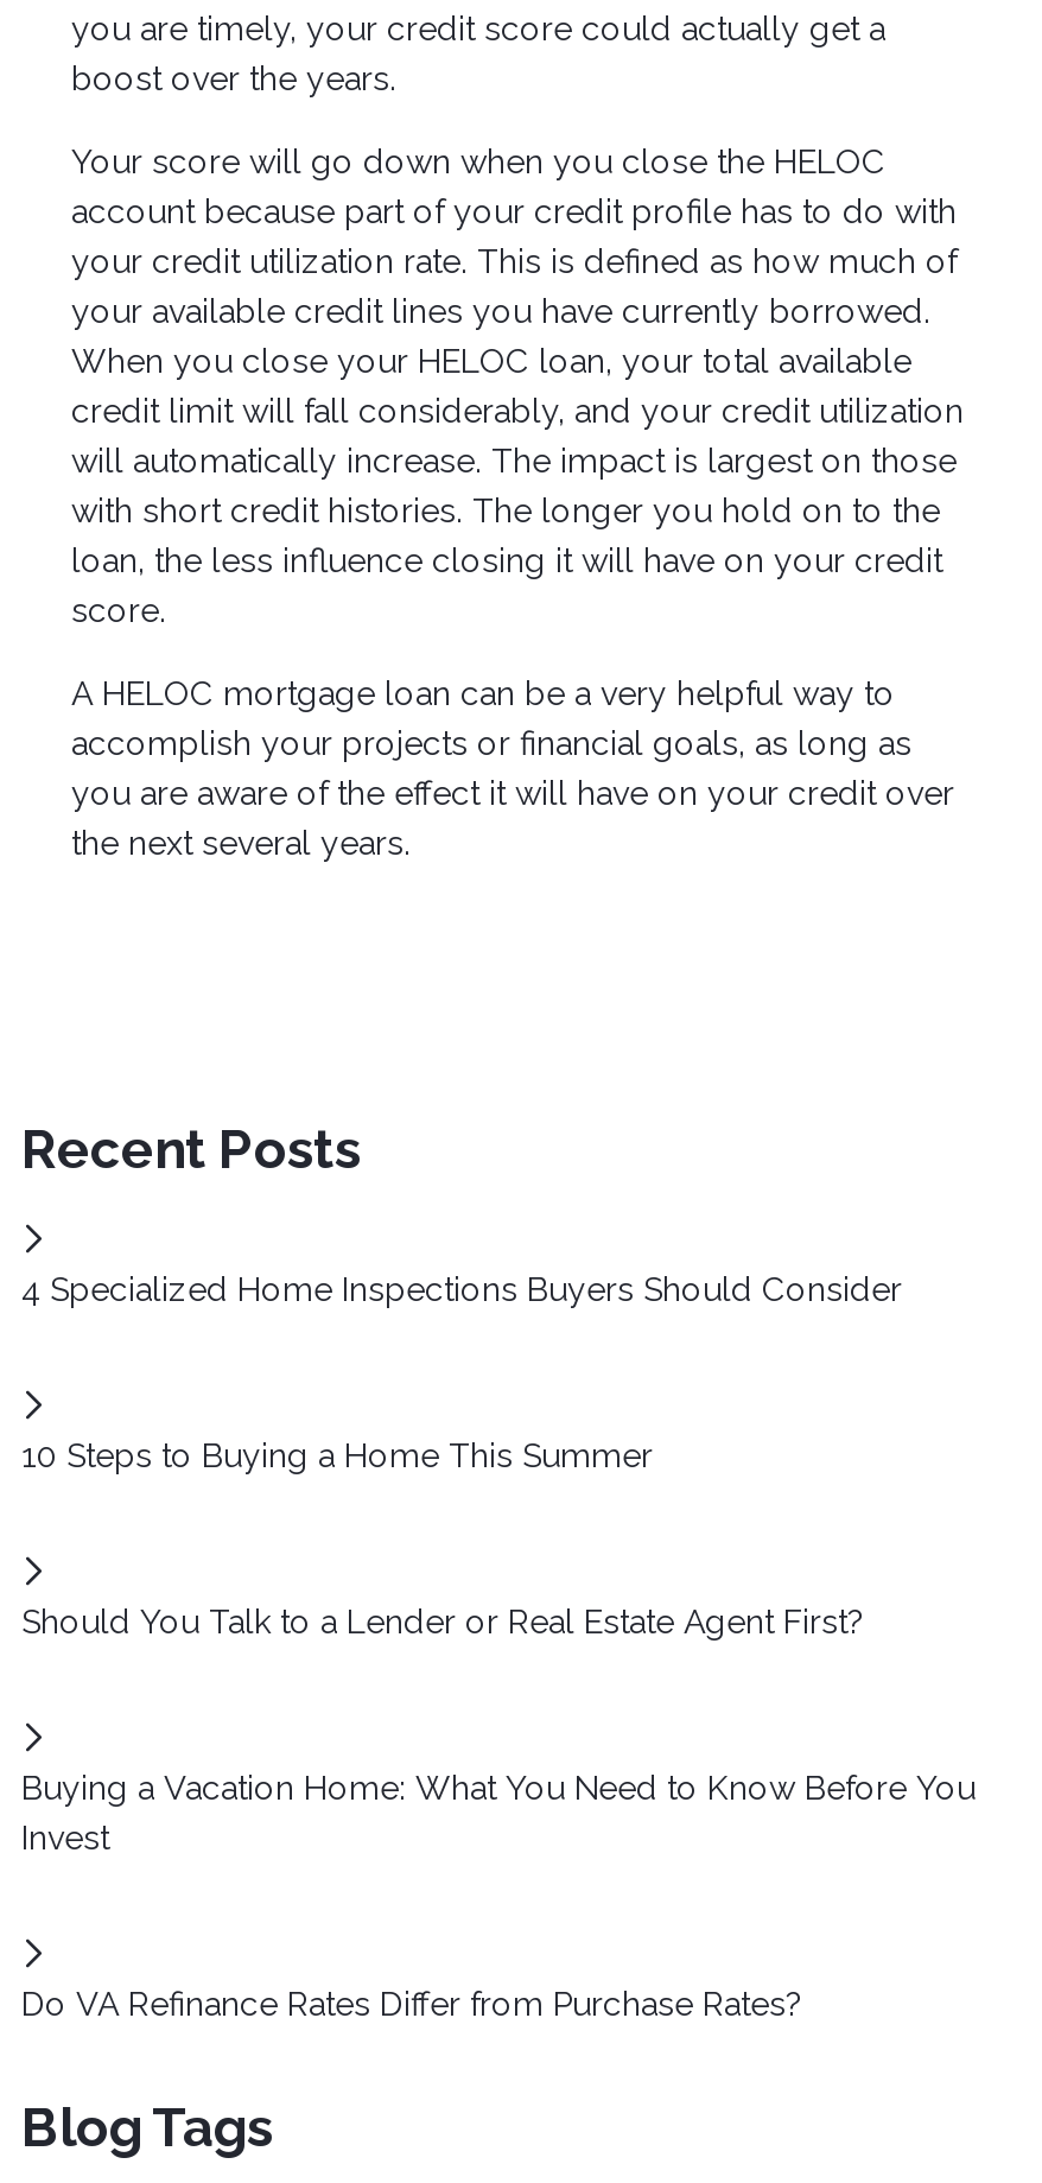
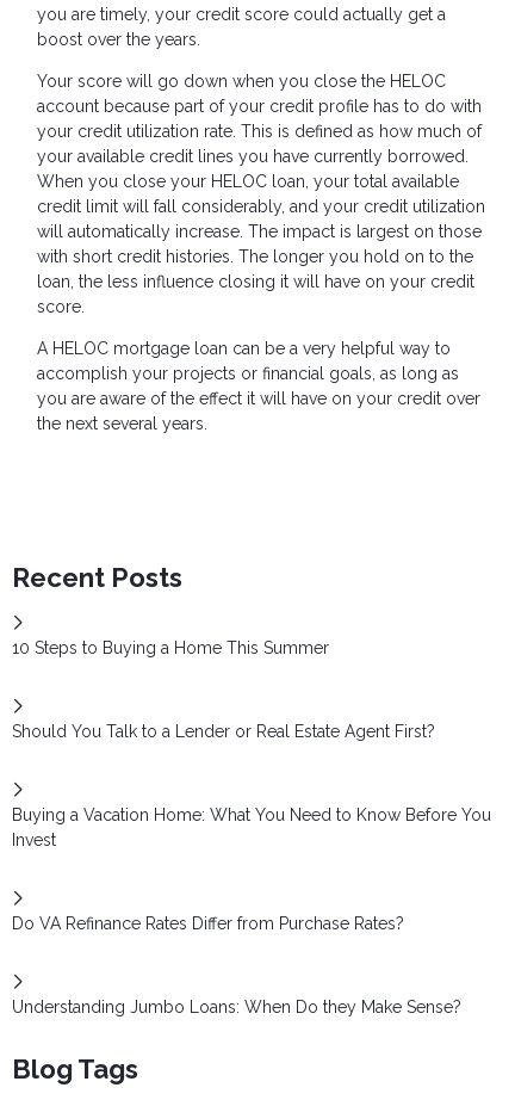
- 4 Specialized Home Inspections Buyers Should Consider

moved up: 10 Steps to Buying a Home This Summer | Should You Talk to a Lender or Real Estate Agent First? | Buying a Vacation Home: What You Need to Know Before You | Invest | Do VA Refinance Rates Differ from Purchase Rates?

+ Understanding Jumbo Loans: When Do they Make Sense?
